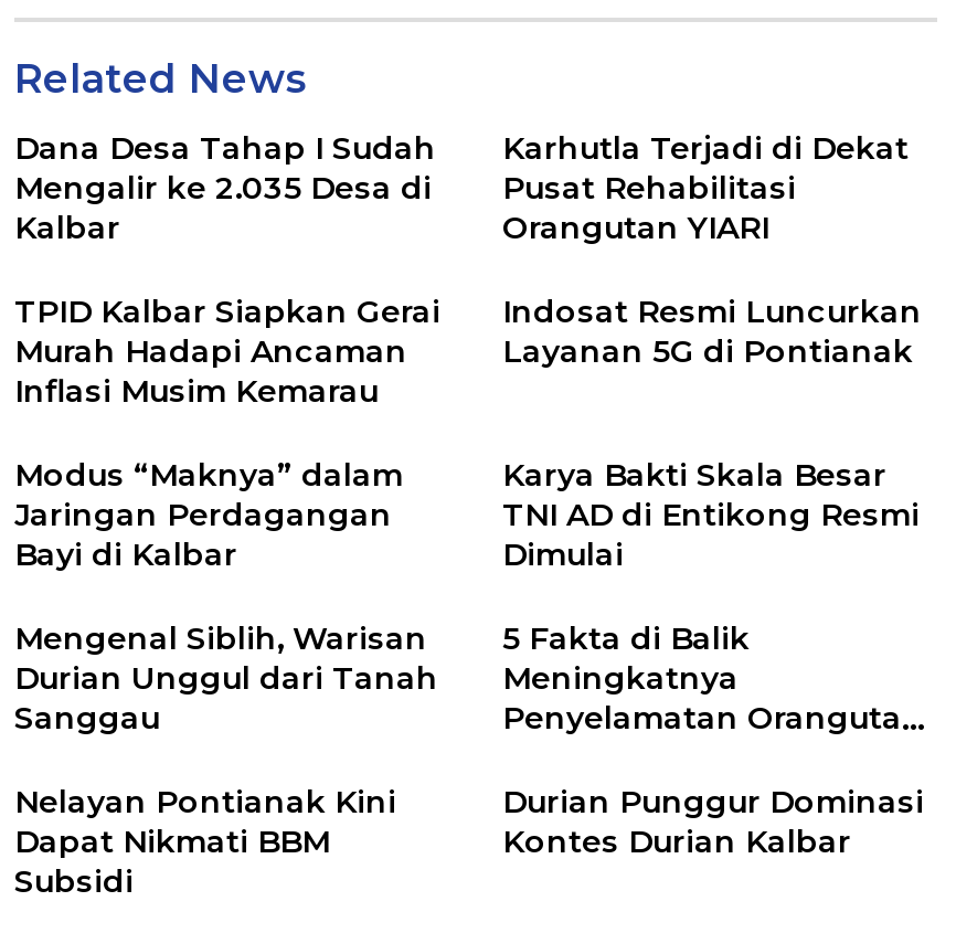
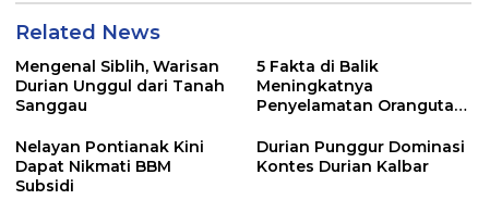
- Dana Desa Tahap I Sudah
- Mengalir ke 2.035 Desa di
- Kalbar

- Karhutla Terjadi di Dekat
- Pusat Rehabilitasi
- Orangutan YIARI
- TPID Kalbar Siapkan Gerai
- Murah Hadapi Ancaman
- Inflasi Musim Kemarau

- Indosat Resmi Luncurkan
- Layanan 5G di Pontianak
- Modus “Maknya” dalam
- Jaringan Perdagangan
- Bayi di Kalbar

- Karya Bakti Skala Besar
- TNI AD di Entikong Resmi
- Dimulai
